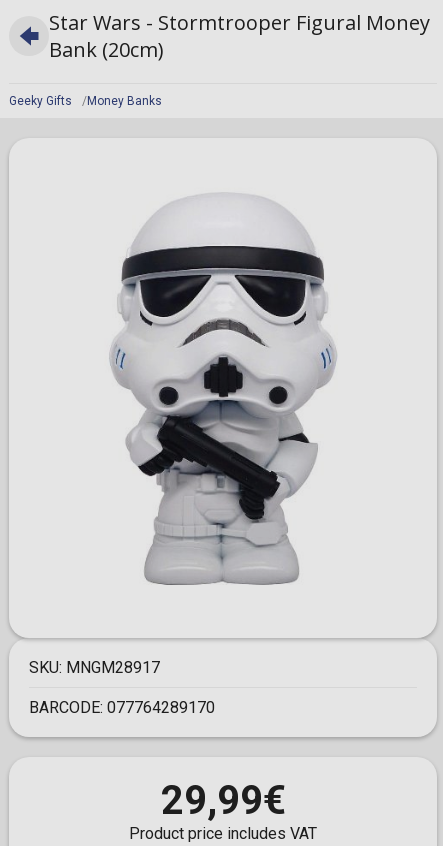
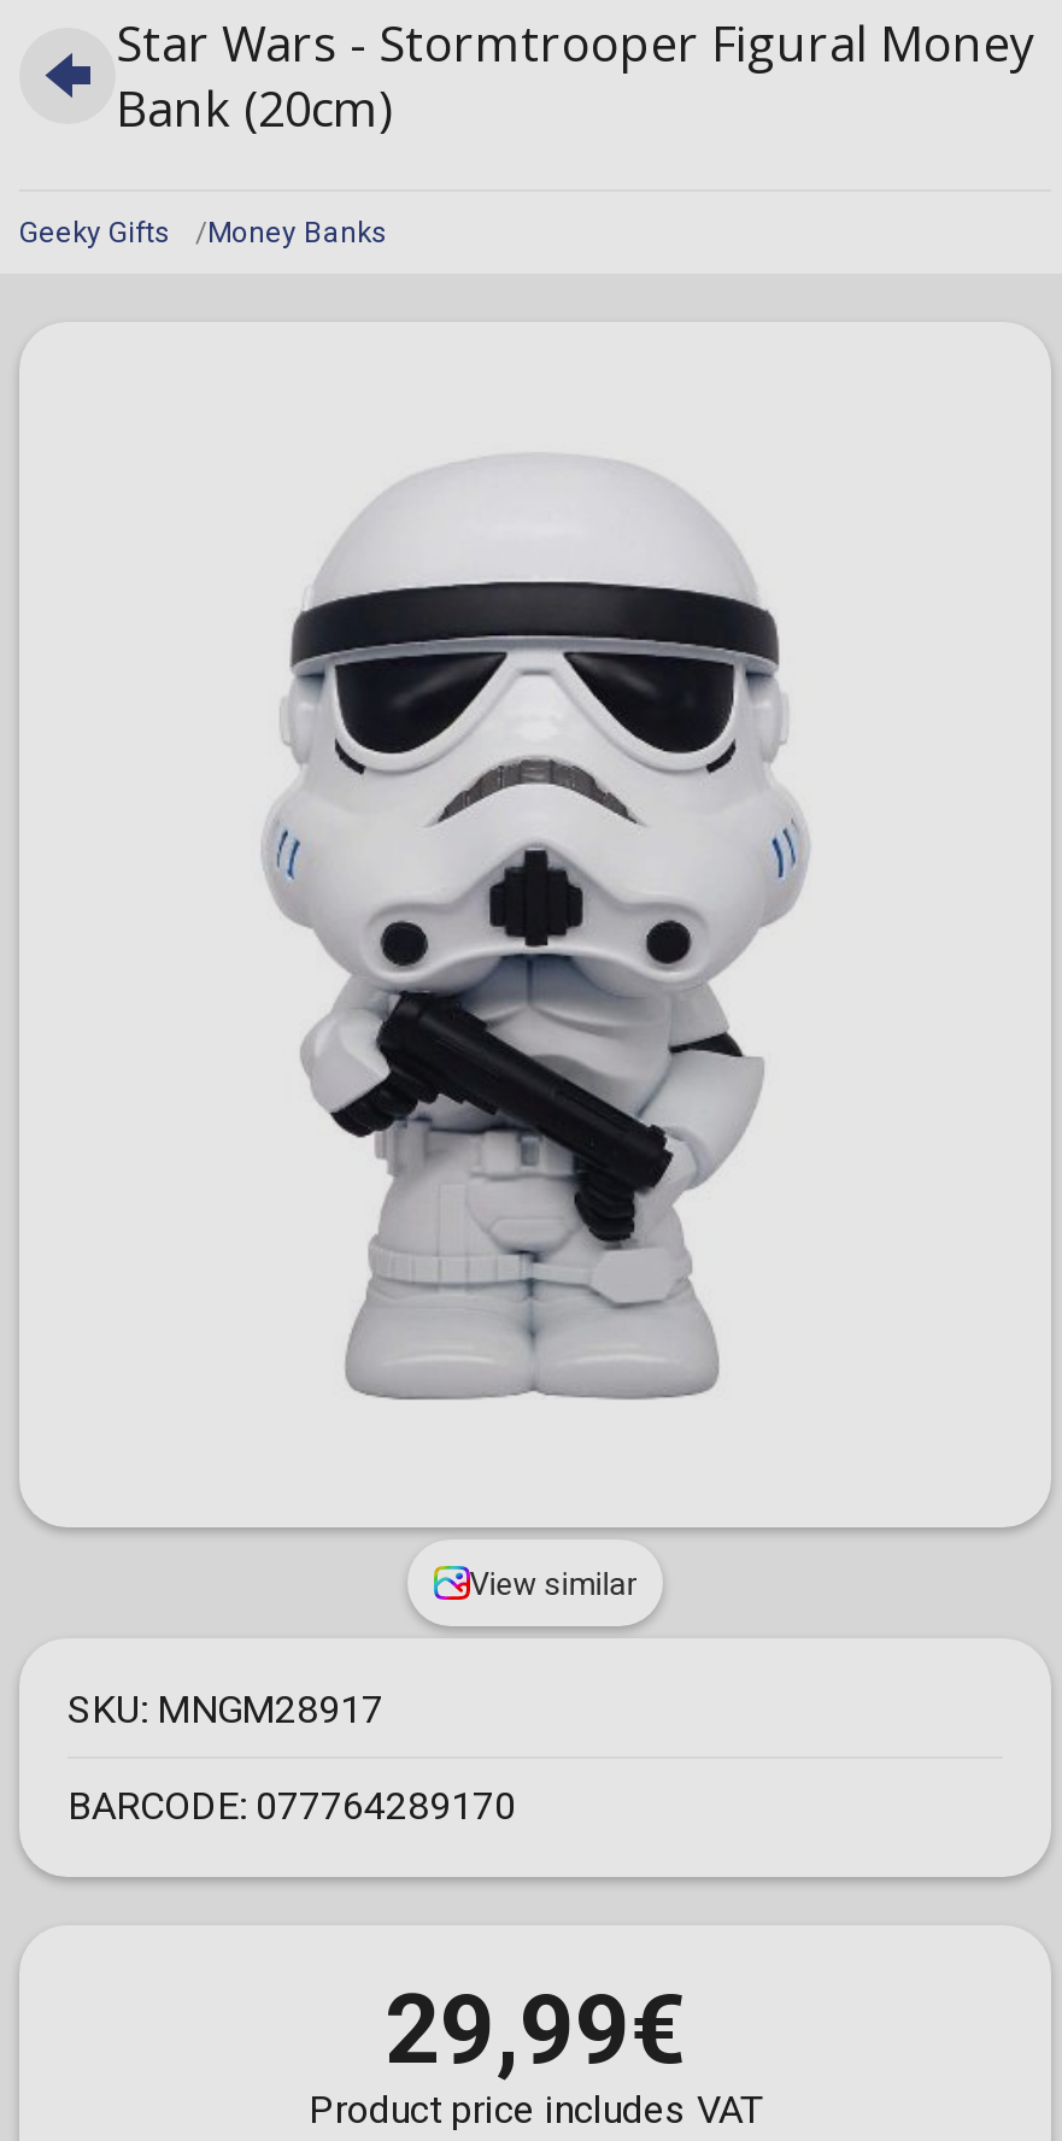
+ View similar
